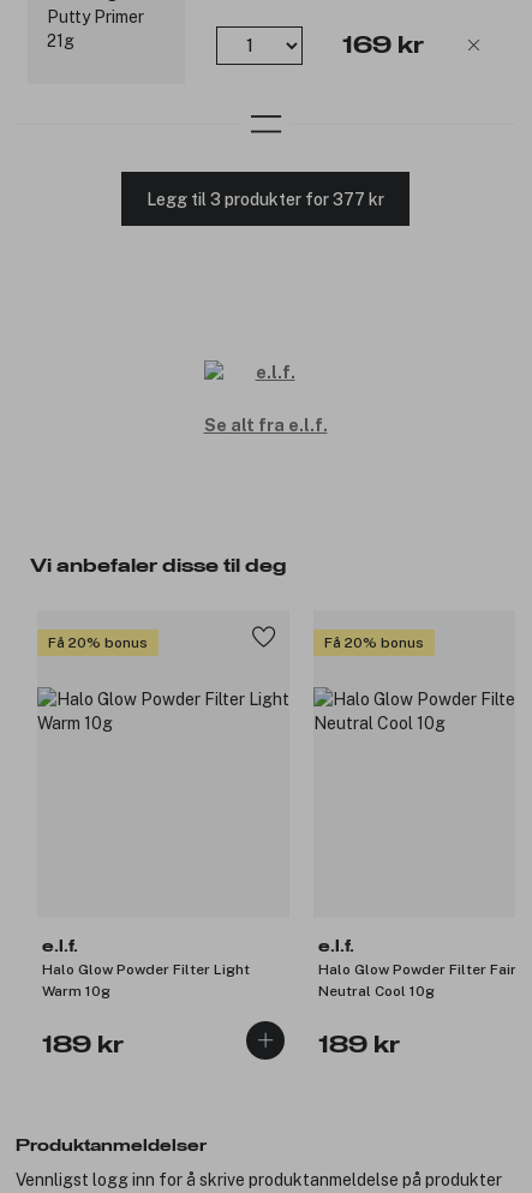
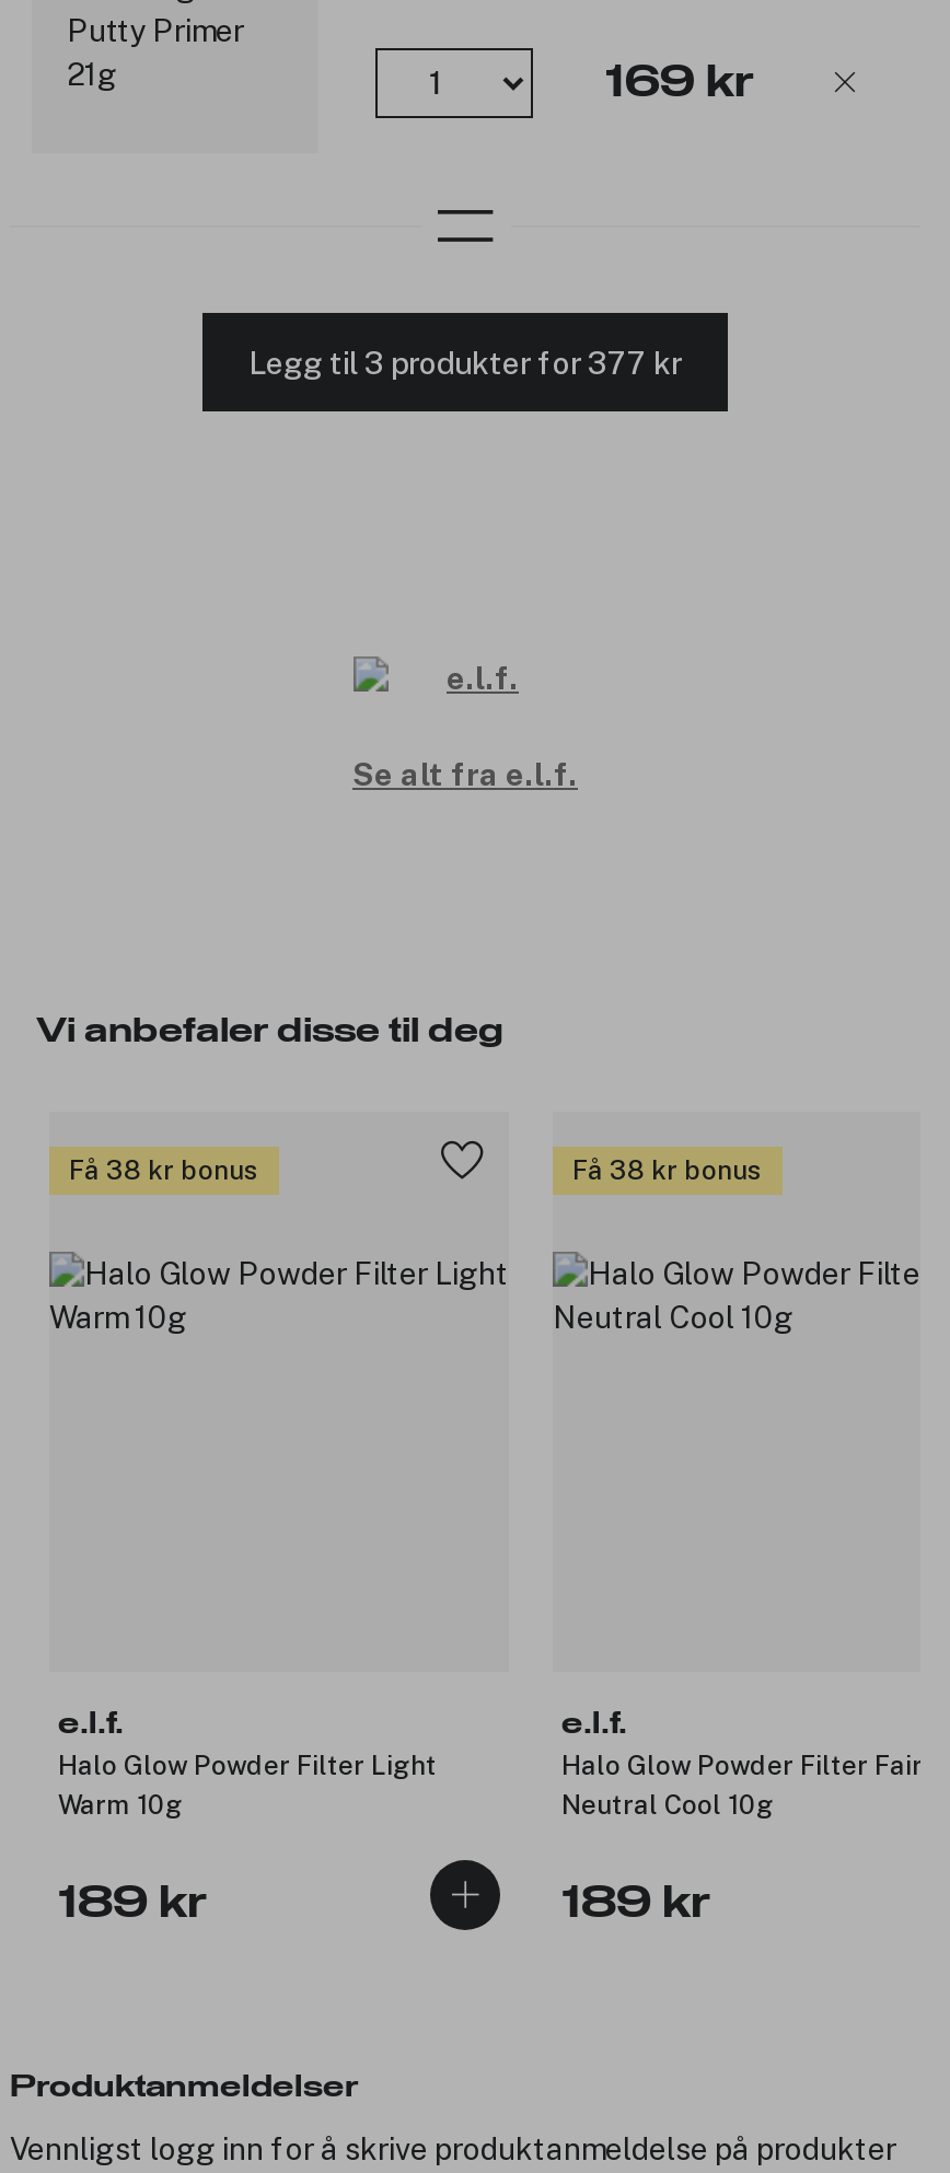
- Få 20% bonus
+ Få 38 kr bonus

- Få 20% bonus
+ Få 38 kr bonus
